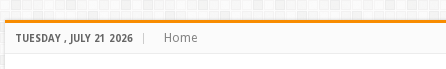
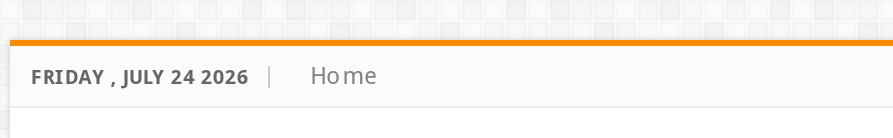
- TUESDAY , JULY 21 2026
+ FRIDAY , JULY 24 2026
